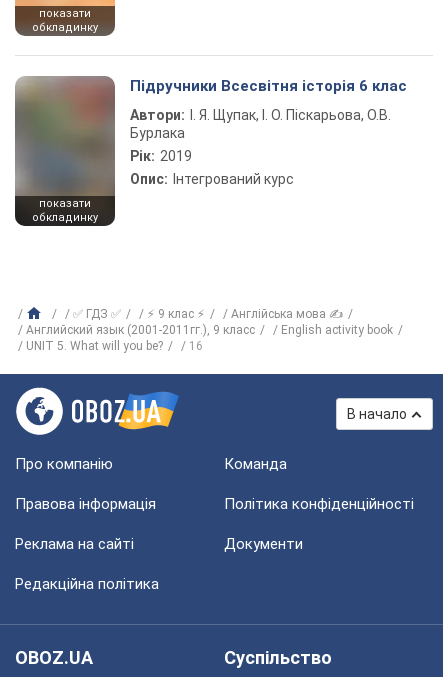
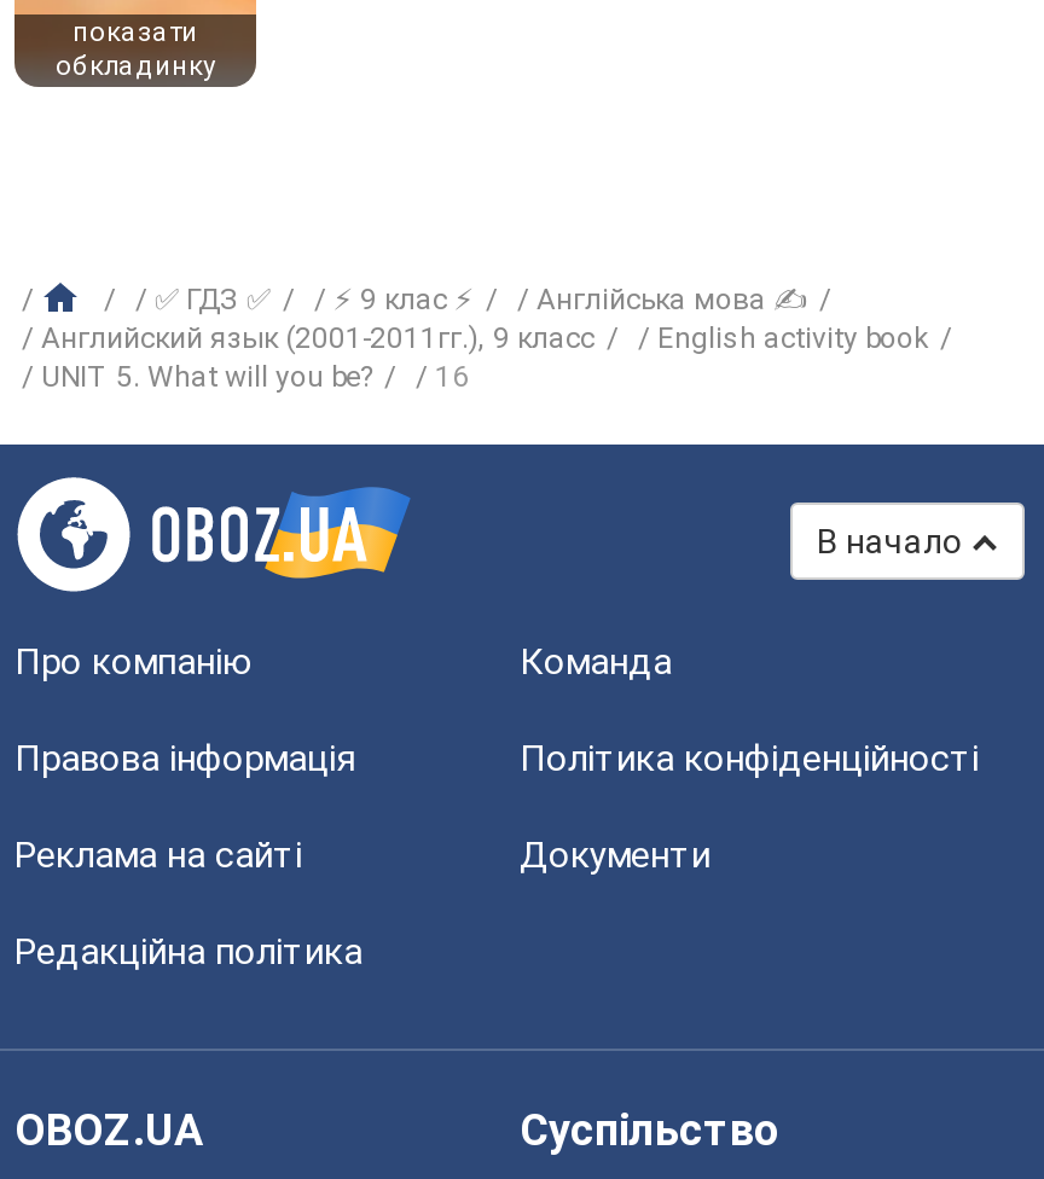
- [image]
- показати
- обкладинку

- Підручники Всесвітня історія 6 клас
- Автори: І. Я. Щупак, І. О. Піскарьова, О.В.
- Бурлака
- Рік: 2019
- Опис: Інтегрований курс
